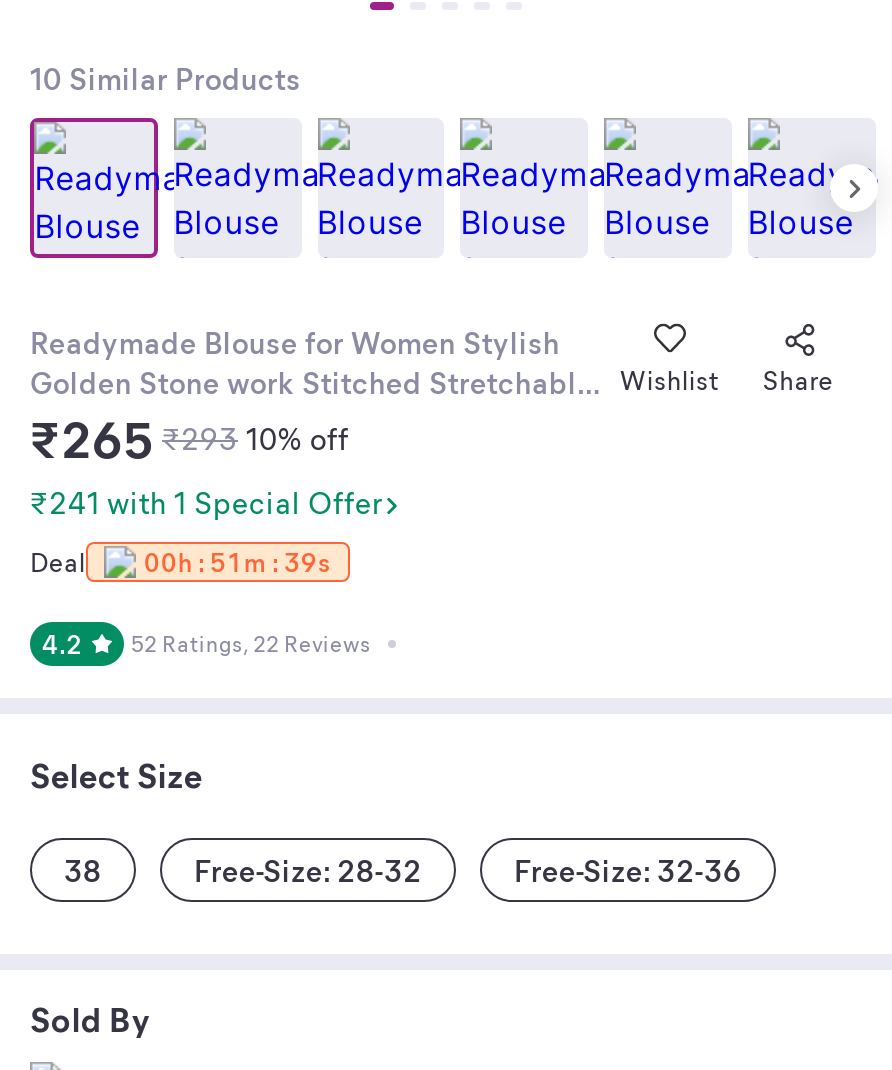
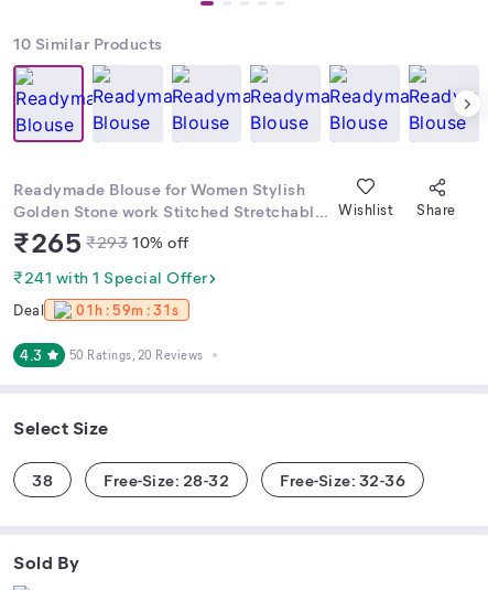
- Deal 00h : 51m : 39s
+ Deal 01h : 59m : 31s

- 4.2
- 52 Ratings, 22 Reviews
+ 4.3
+ 50 Ratings, 20 Reviews
